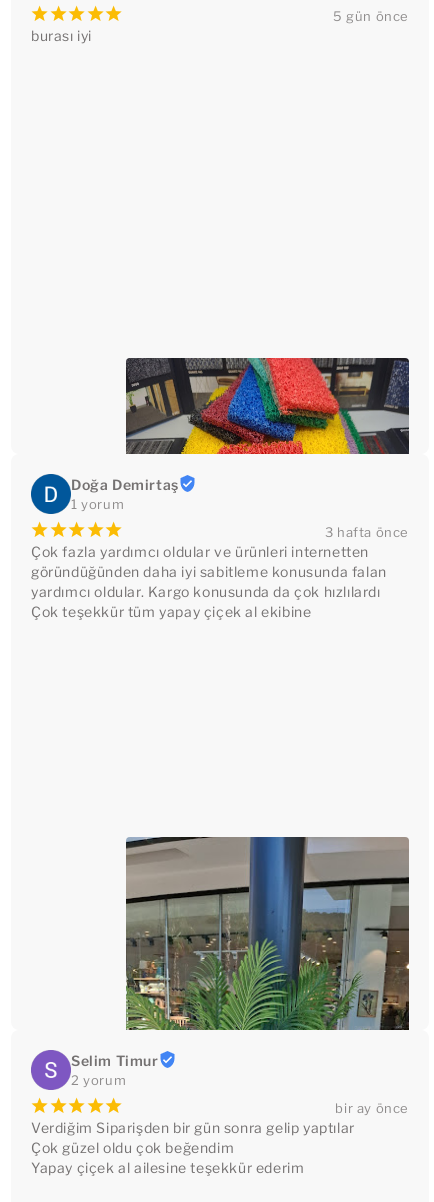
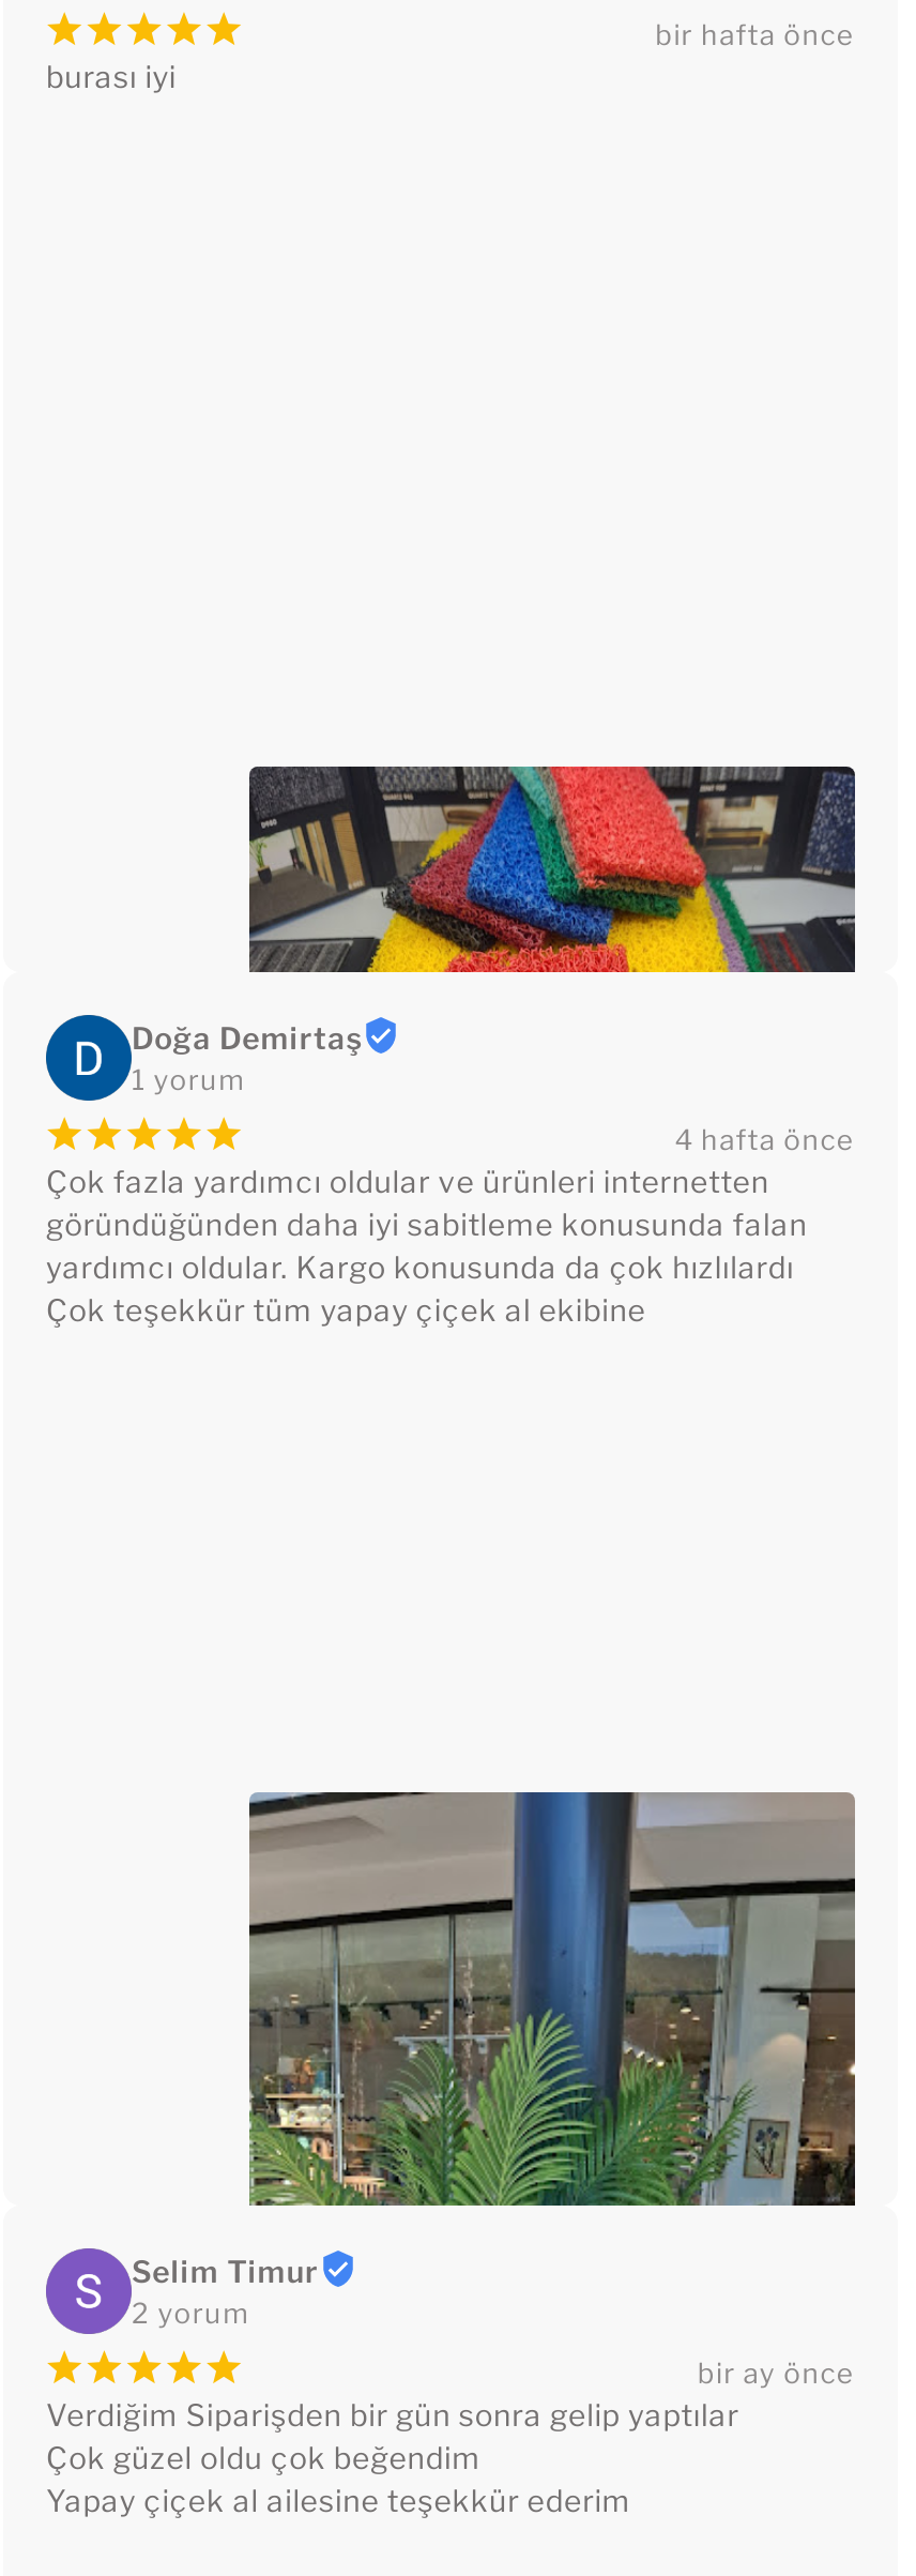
- 5 gün önce
+ bir hafta önce

- 3 hafta önce
+ 4 hafta önce
